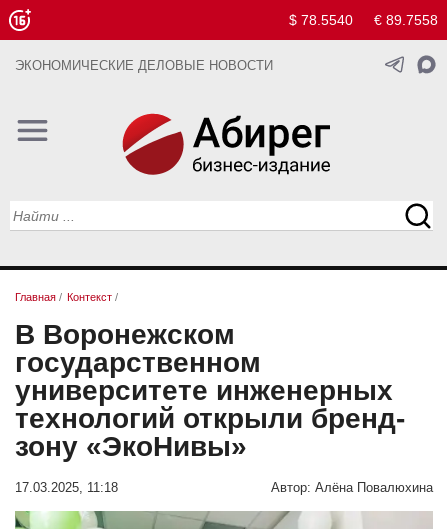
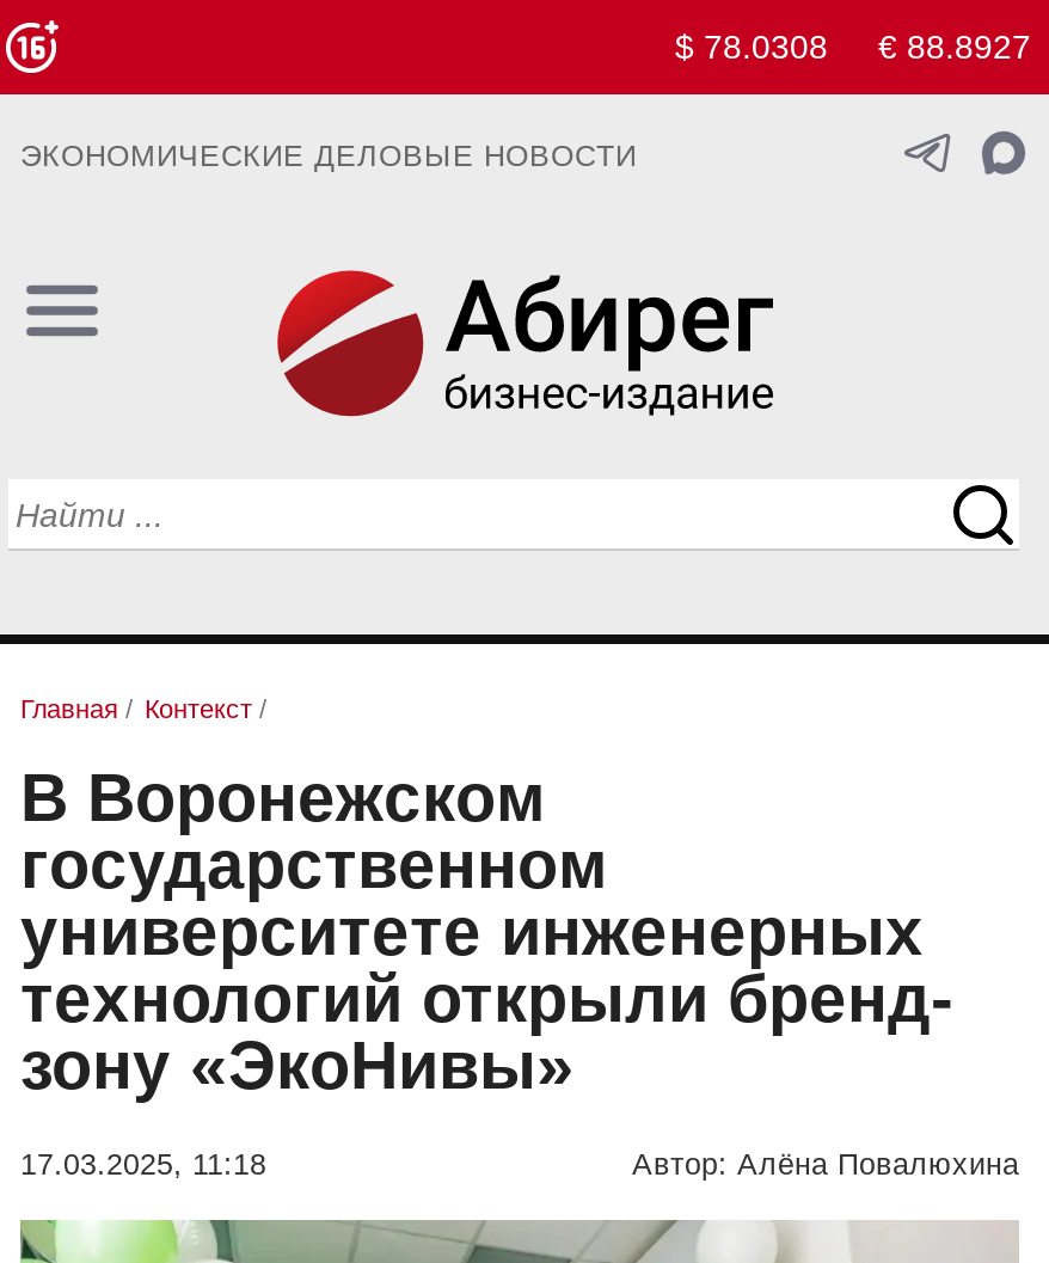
- $ 78.5540
+ $ 78.0308

- € 89.7558
+ € 88.8927
